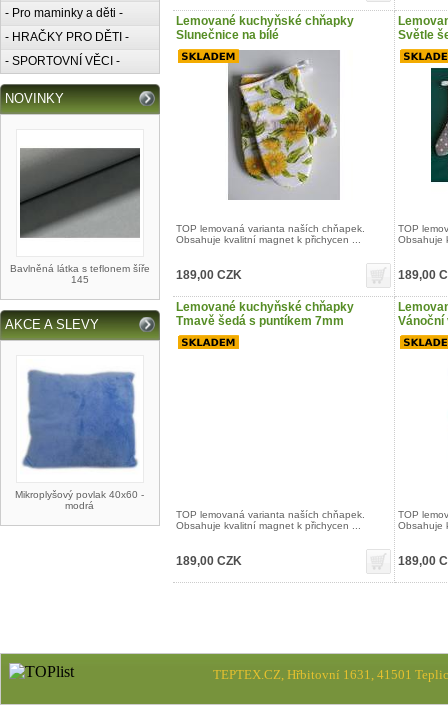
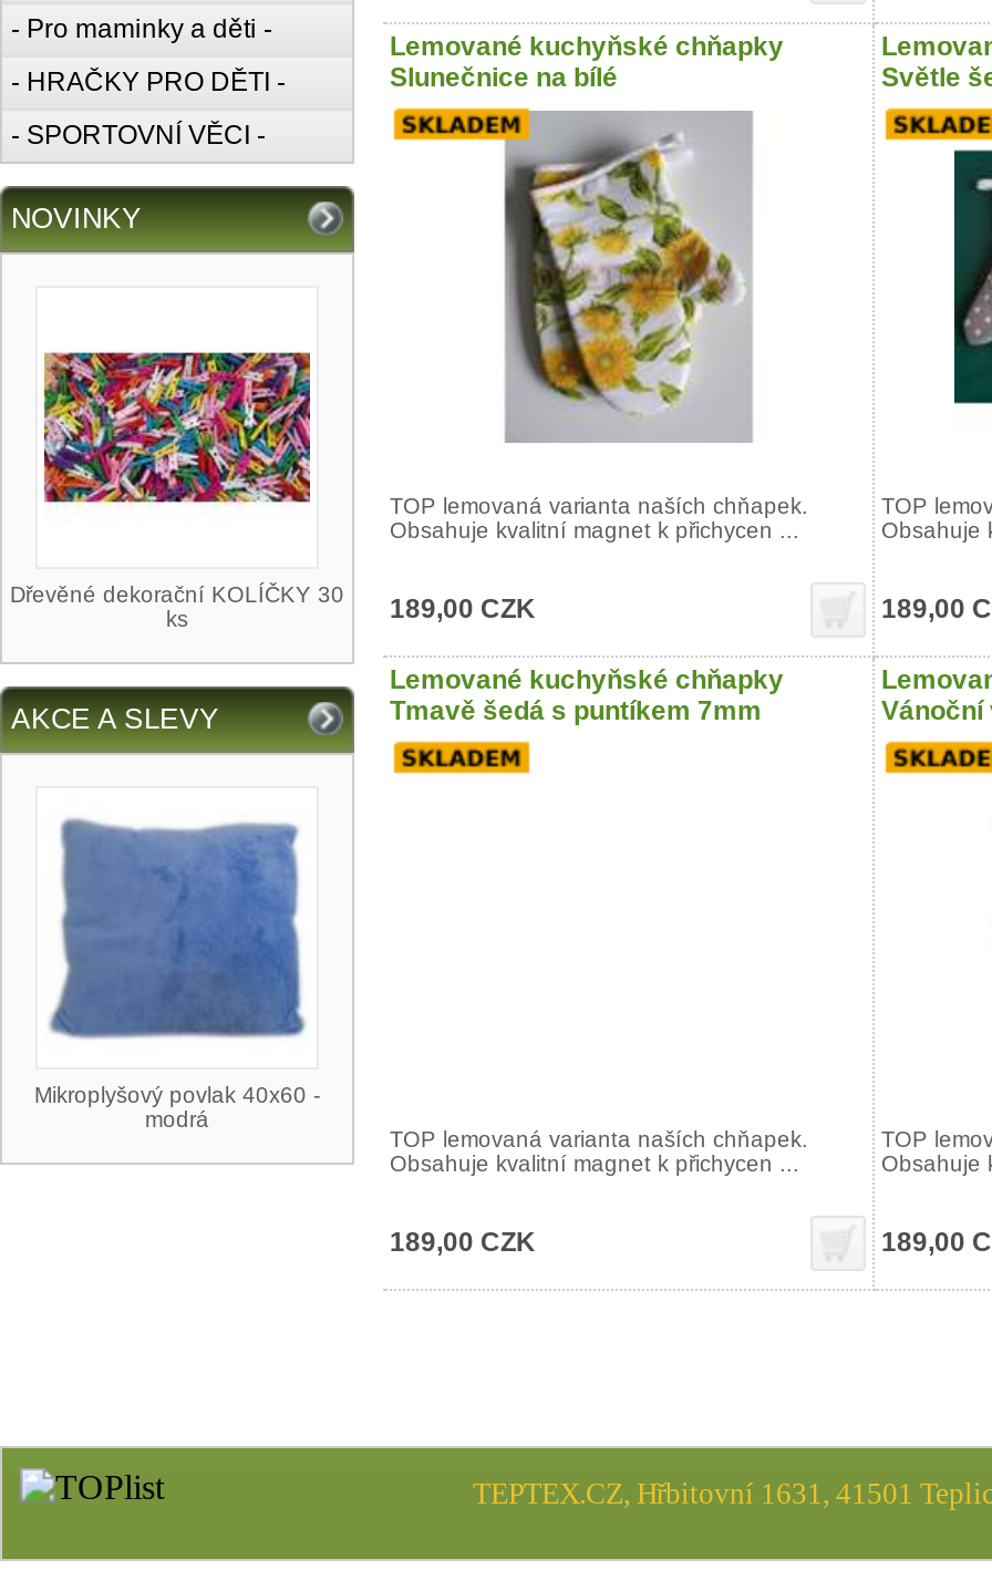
- [image]
- Bavlněná látka s teflonem šíře
- 145
+ [image]
+ Dřevěné dekorační KOLÍČKY 30
+ ks
